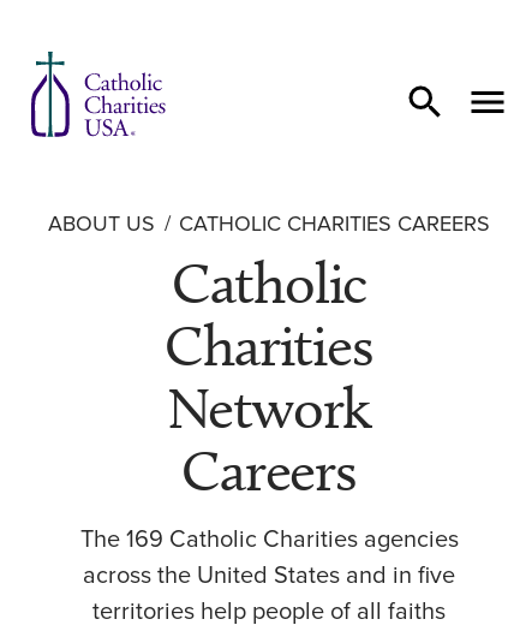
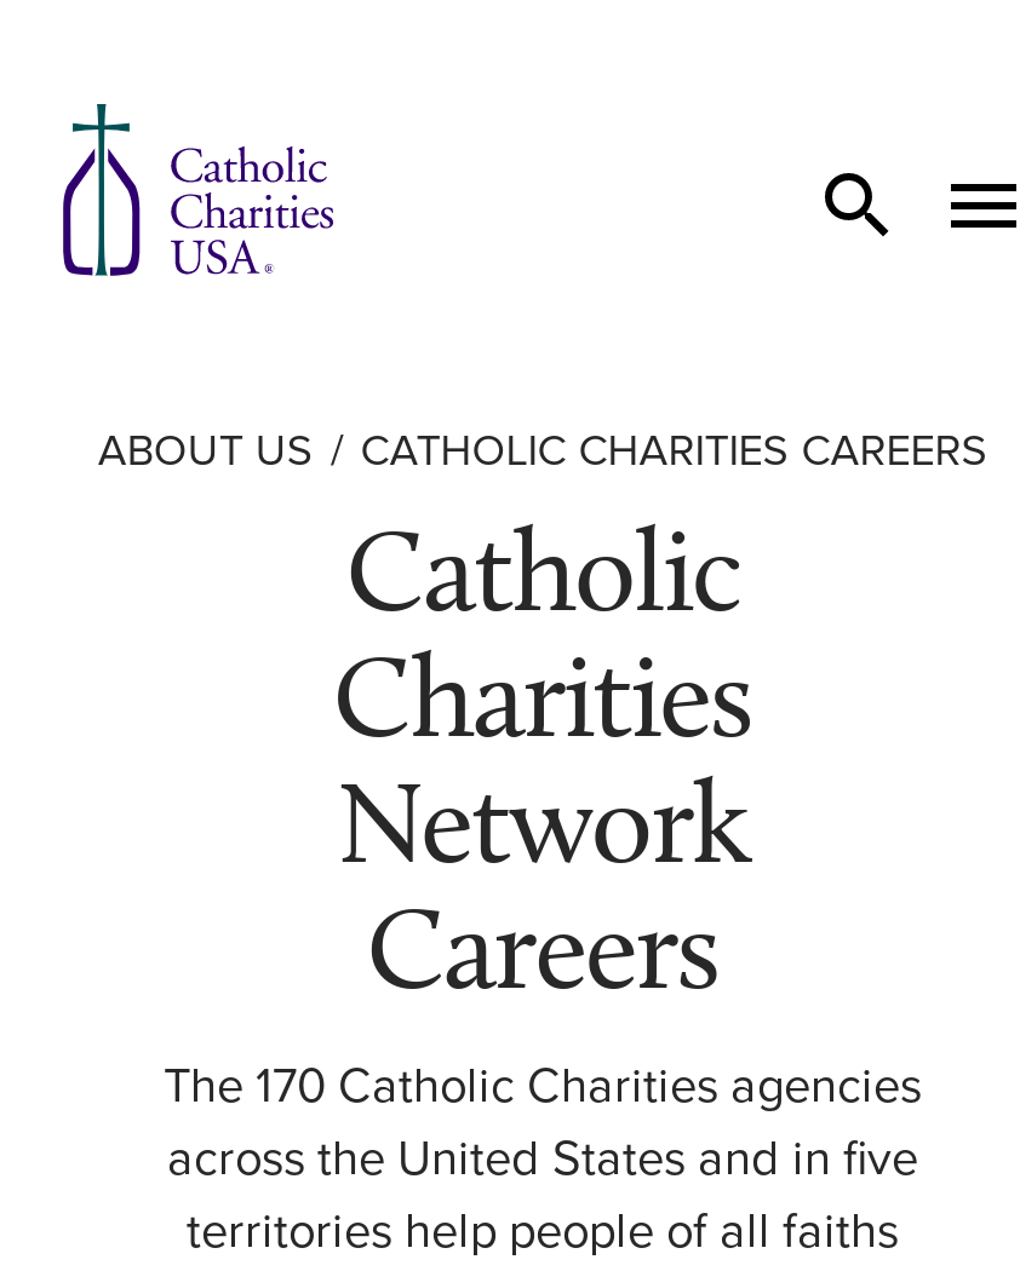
- The 169 Catholic Charities agencies
+ The 170 Catholic Charities agencies
